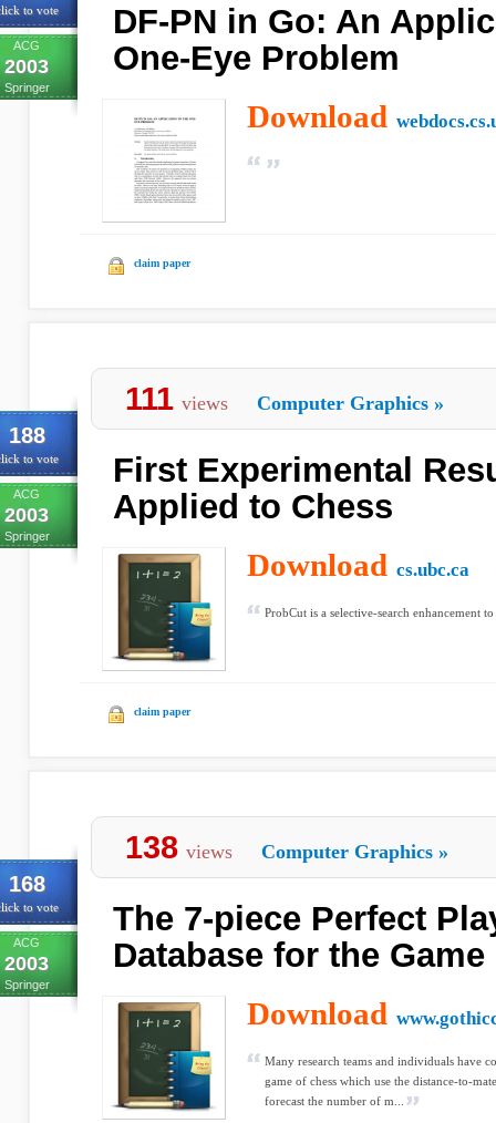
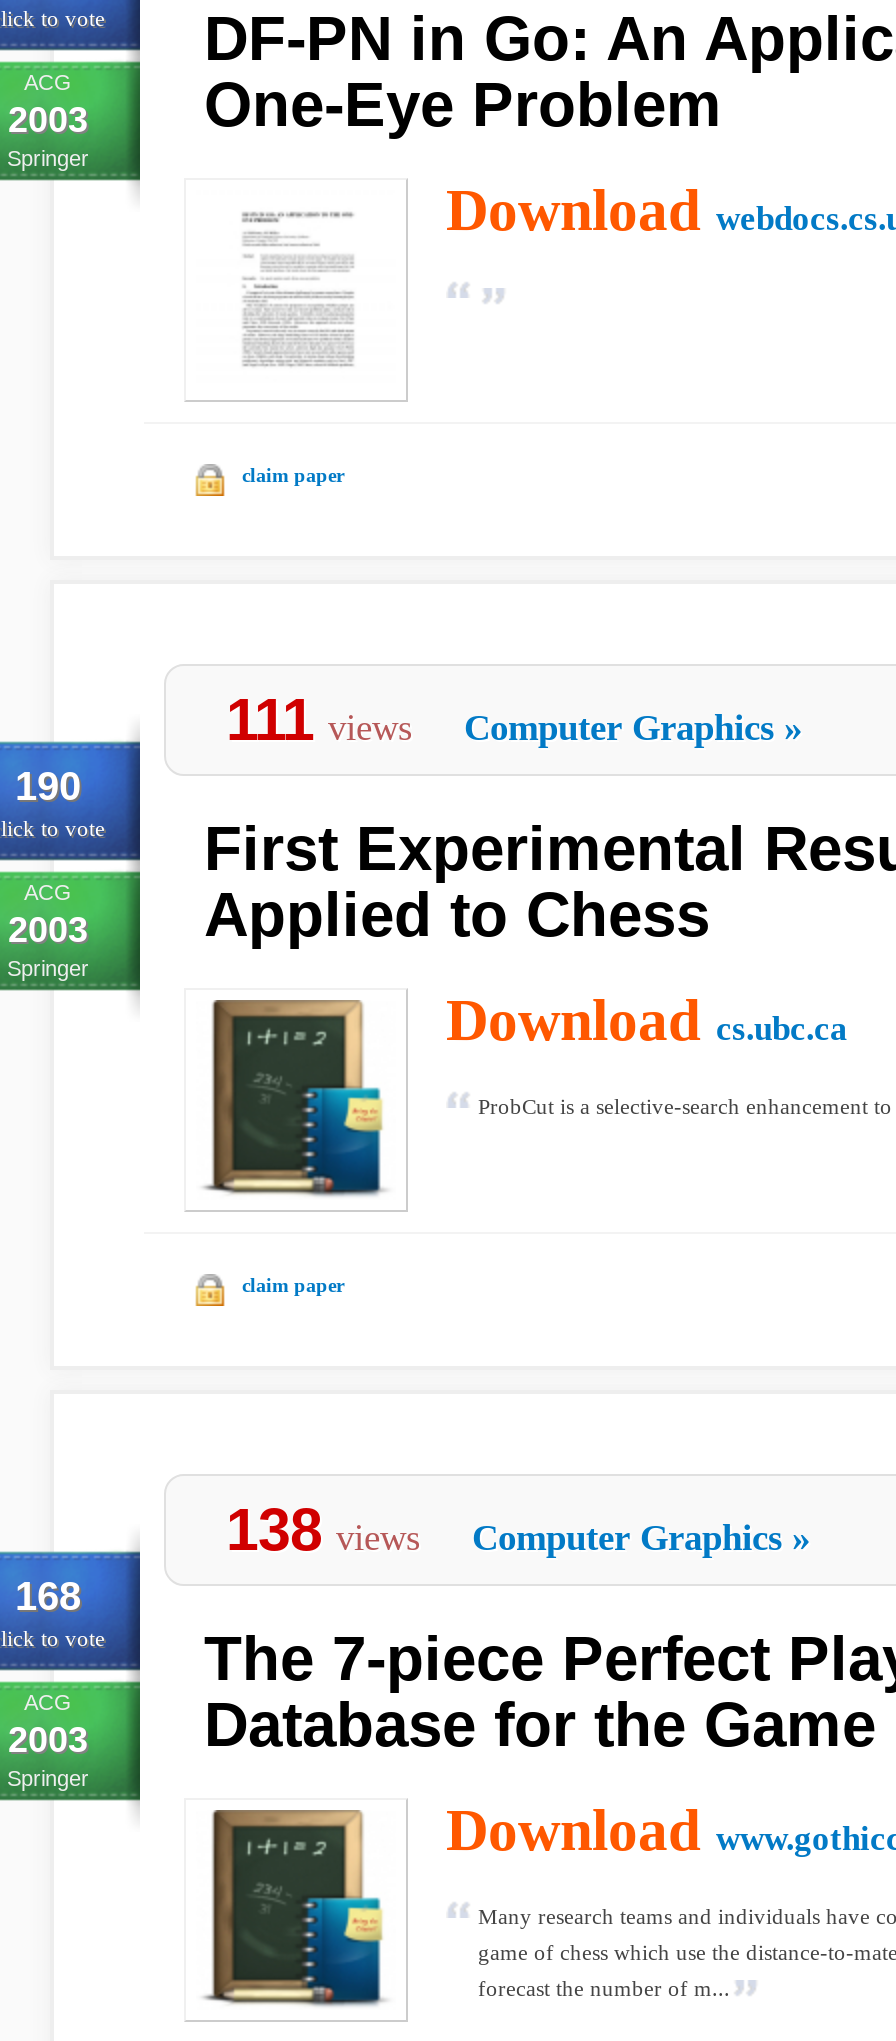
- 188
+ 190
